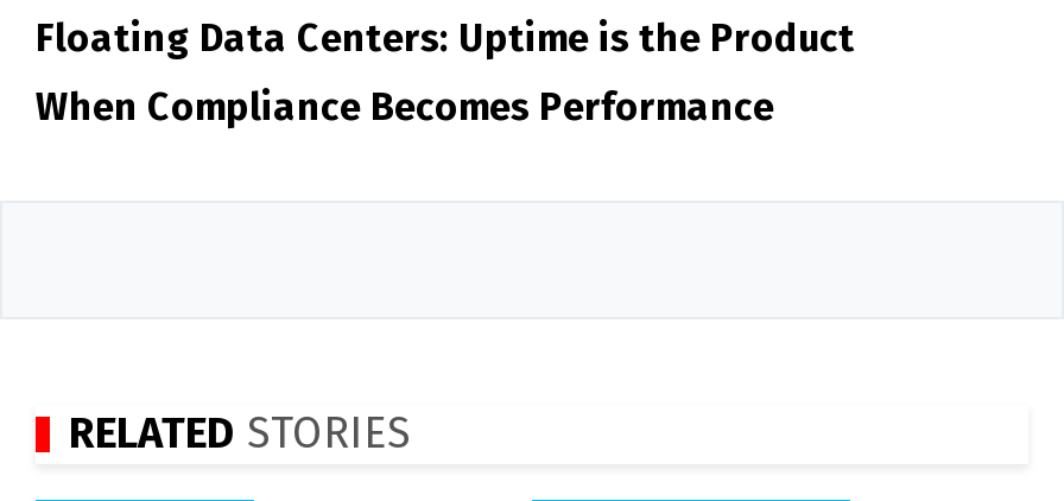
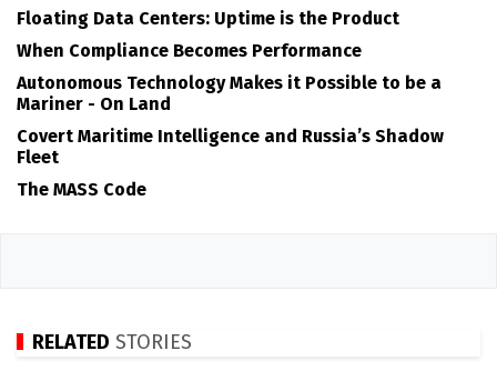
+ Autonomous Technology Makes it Possible to be a
+ Mariner - On Land
+ Covert Maritime Intelligence and Russia’s Shadow
+ Fleet
+ The MASS Code
